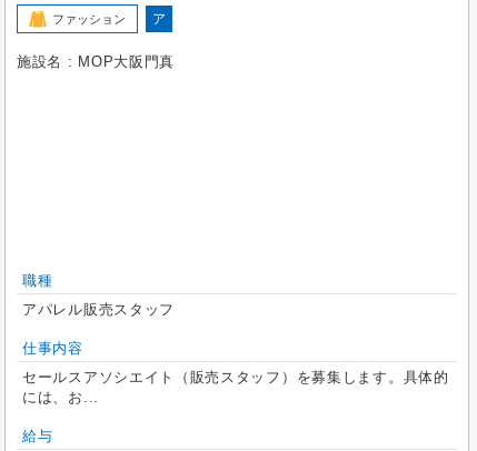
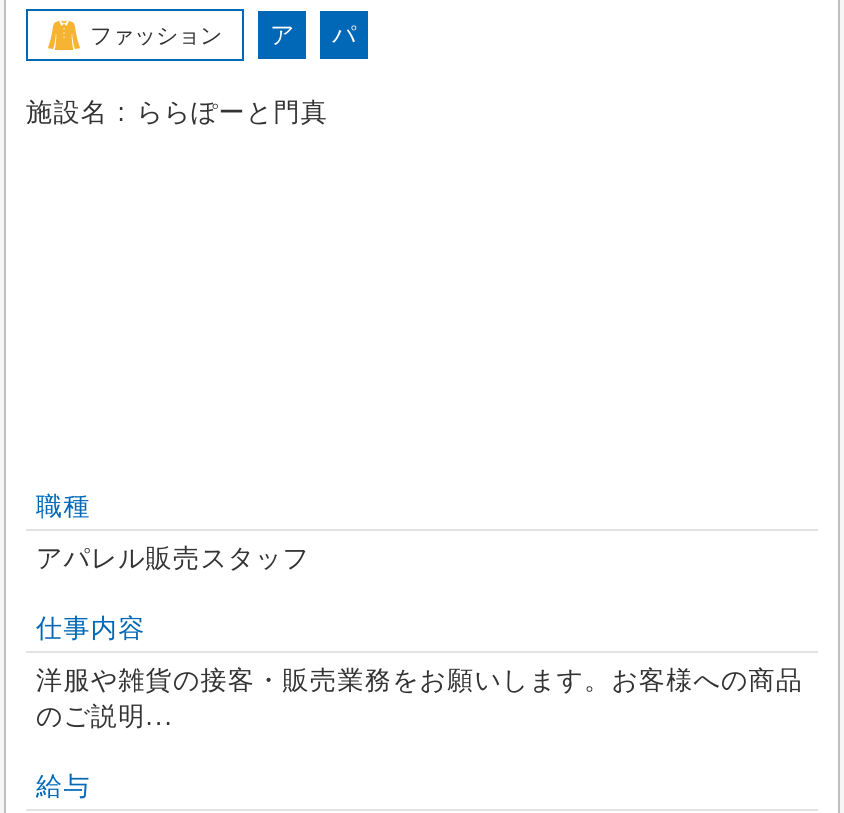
- 施設名 : MOP大阪門真
+ パ
+ 施設名 : ららぽーと門真

- セールスアソシエイト（販売スタッフ）を募集します。具体的
- には、お...
+ 洋服や雑貨の接客・販売業務をお願いします。お客様への商品
+ のご説明...
